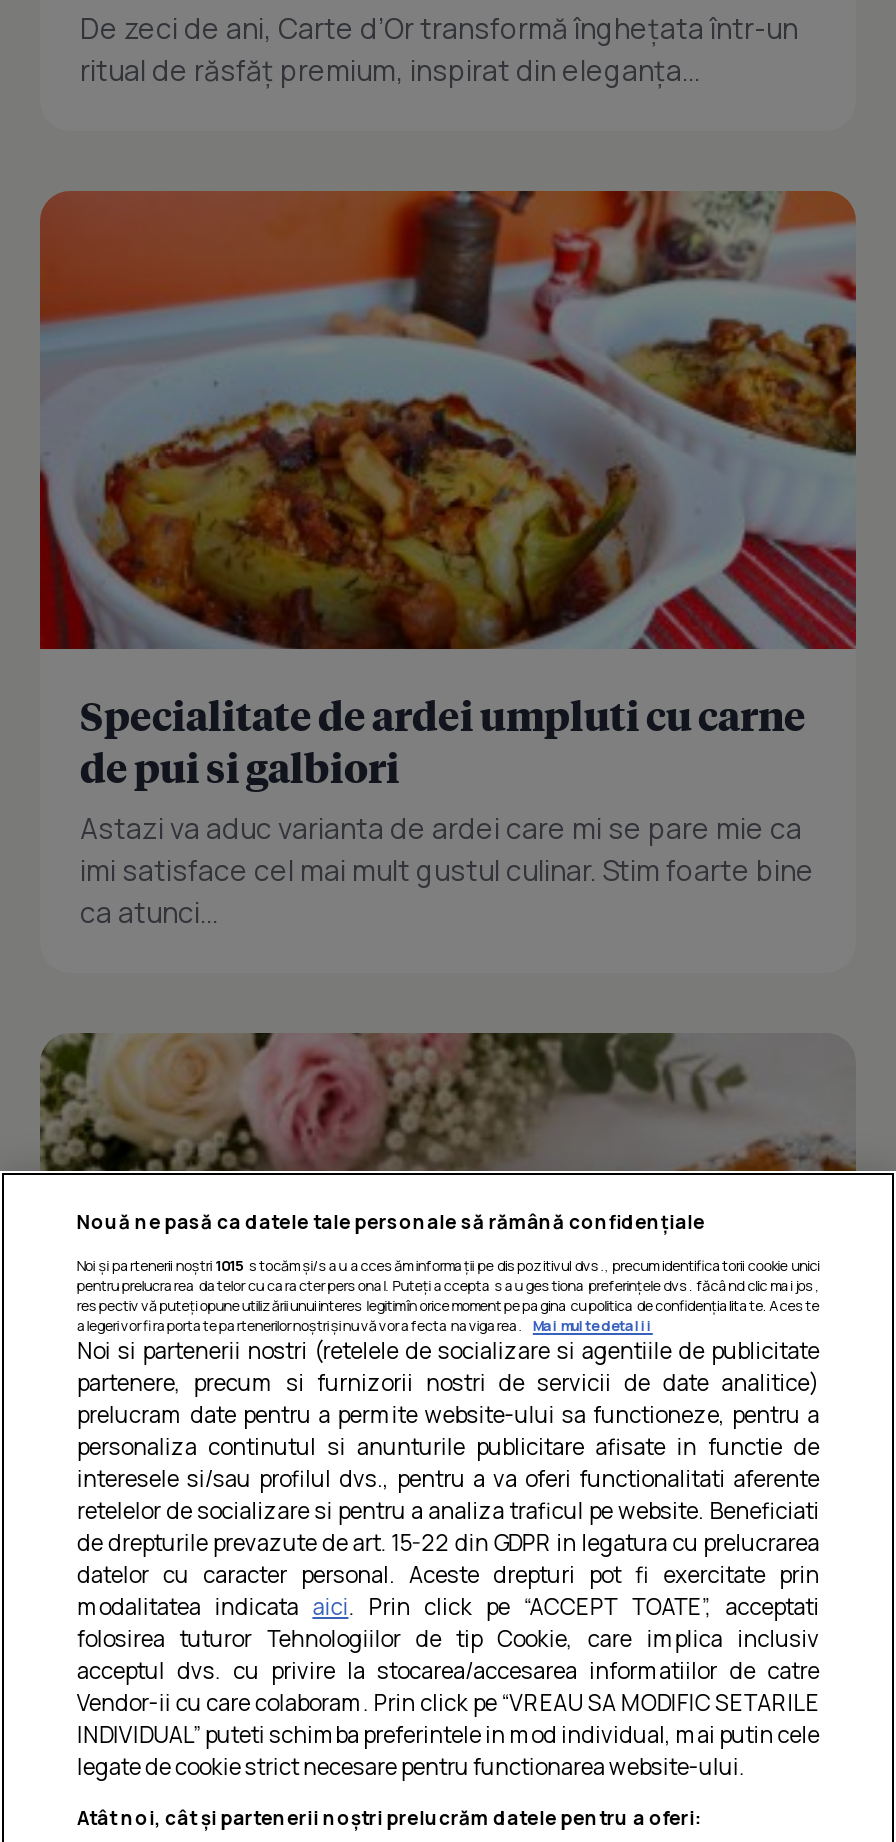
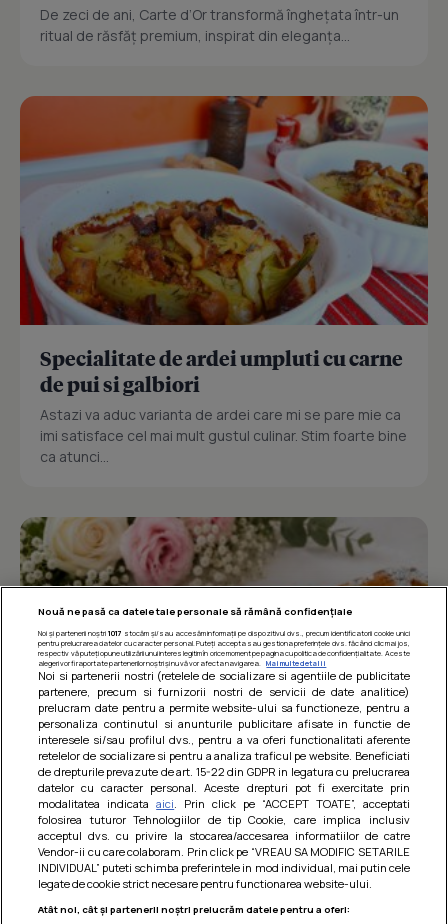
- Noi și partenerii noștri 1015 stocăm și/sau accesăm informații pe dispozitivul dvs., precum identificatorii cookie unici
+ Noi și partenerii noștri 1017 stocăm și/sau accesăm informații pe dispozitivul dvs., precum identificatorii cookie unici
